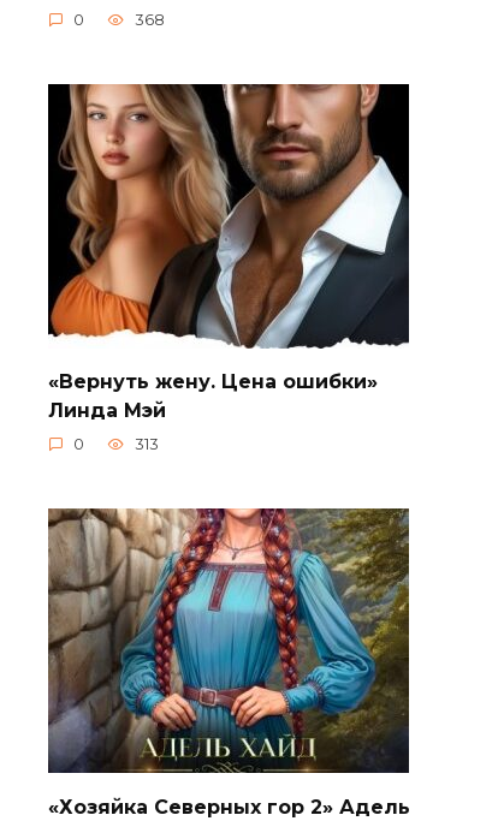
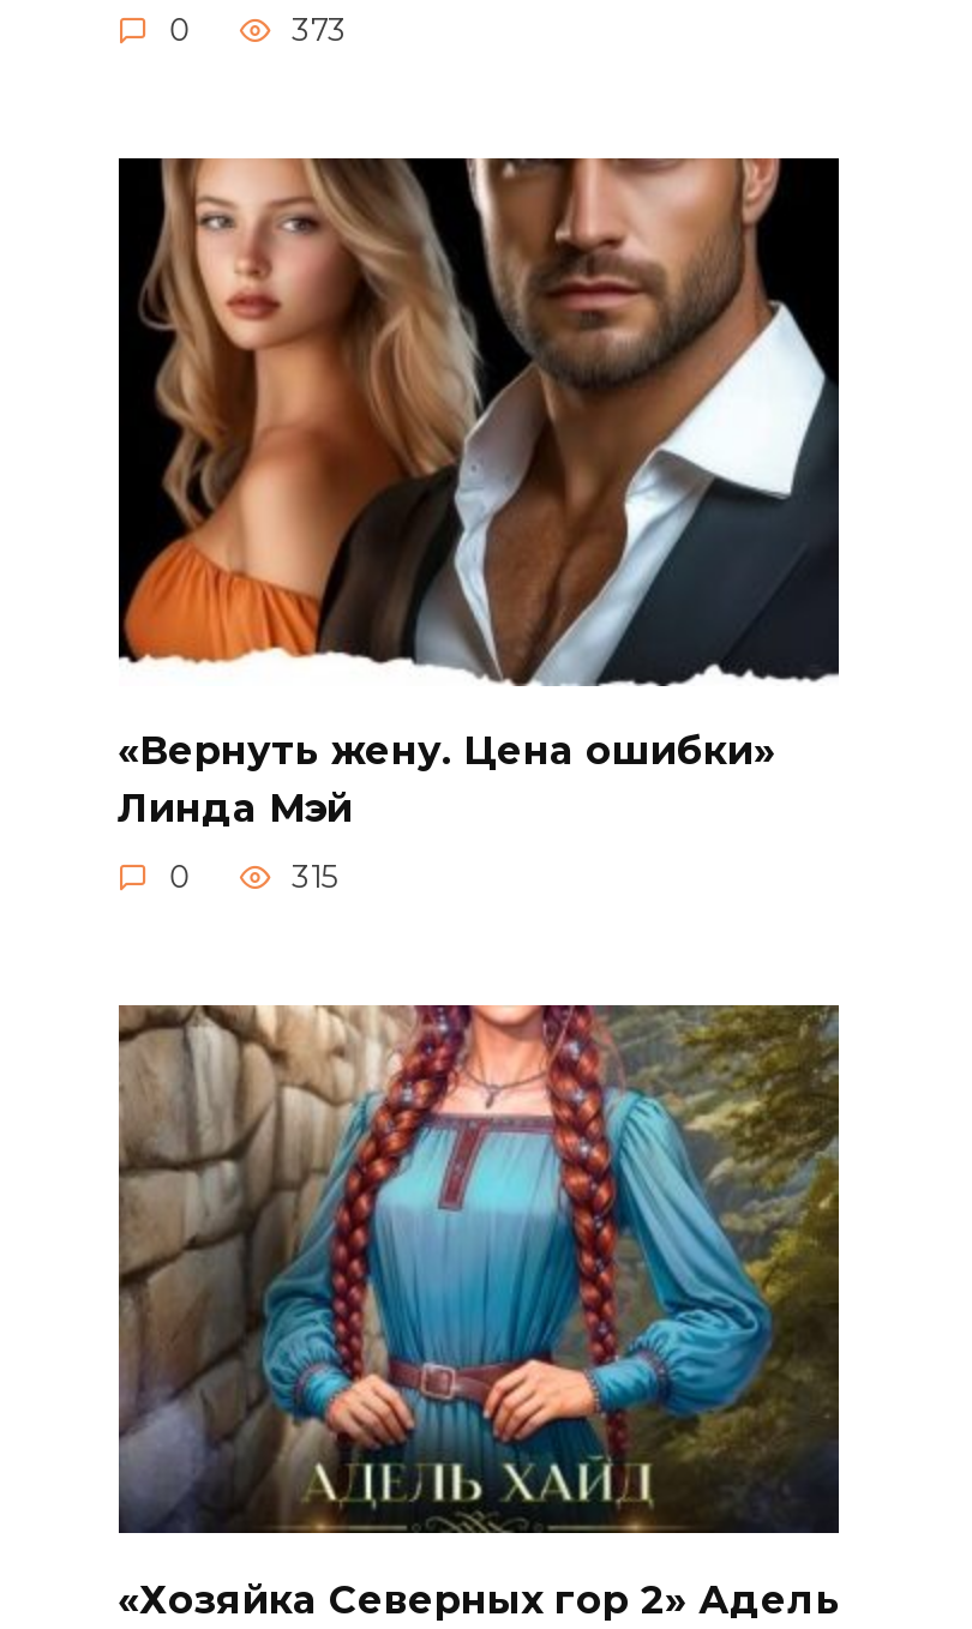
- 368
+ 373

- 313
+ 315
